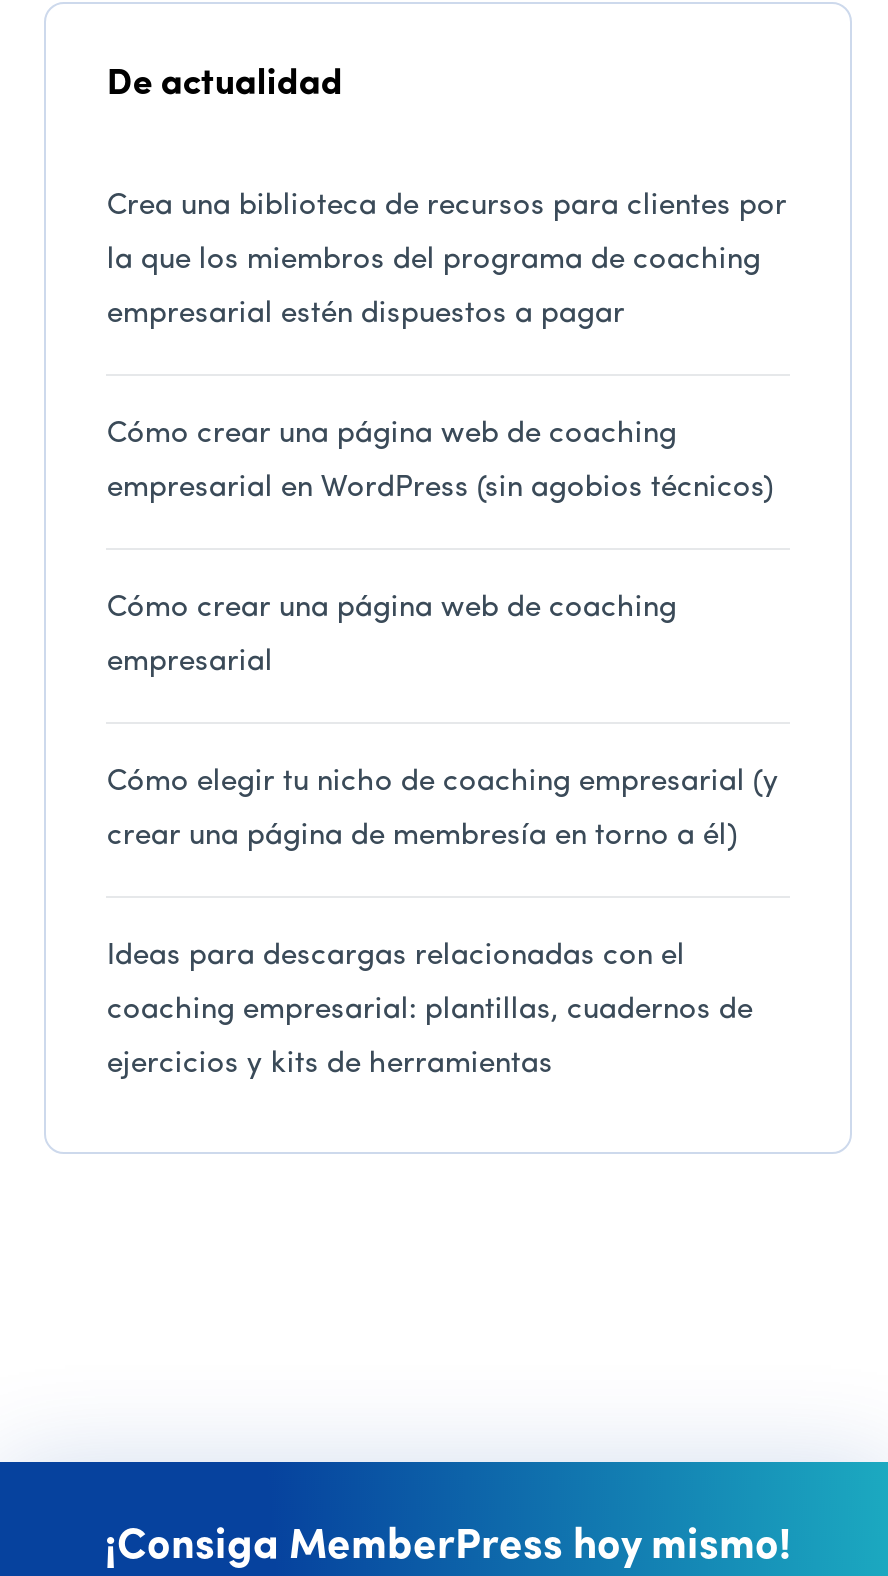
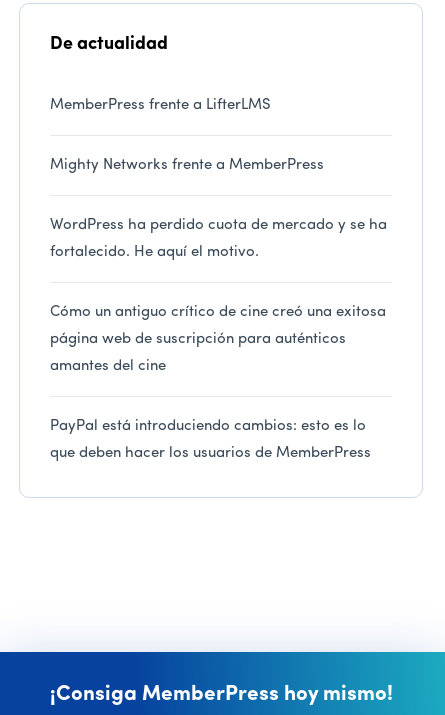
- Crea una biblioteca de recursos para clientes por
- la que los miembros del programa de coaching
- empresarial estén dispuestos a pagar
+ MemberPress frente a LifterLMS

- Cómo crear una página web de coaching
- empresarial en WordPress (sin agobios técnicos)
+ Mighty Networks frente a MemberPress

- Cómo crear una página web de coaching
- empresarial
+ WordPress ha perdido cuota de mercado y se ha
+ fortalecido. He aquí el motivo.

- Cómo elegir tu nicho de coaching empresarial (y
- crear una página de membresía en torno a él)
+ Cómo un antiguo crítico de cine creó una exitosa
+ página web de suscripción para auténticos
+ amantes del cine

- Ideas para descargas relacionadas con el
- coaching empresarial: plantillas, cuadernos de
- ejercicios y kits de herramientas
+ PayPal está introduciendo cambios: esto es lo
+ que deben hacer los usuarios de MemberPress
